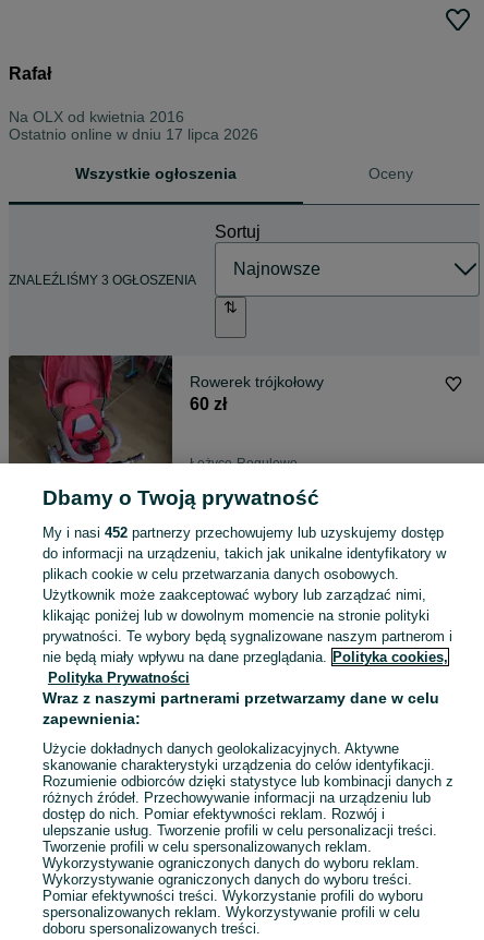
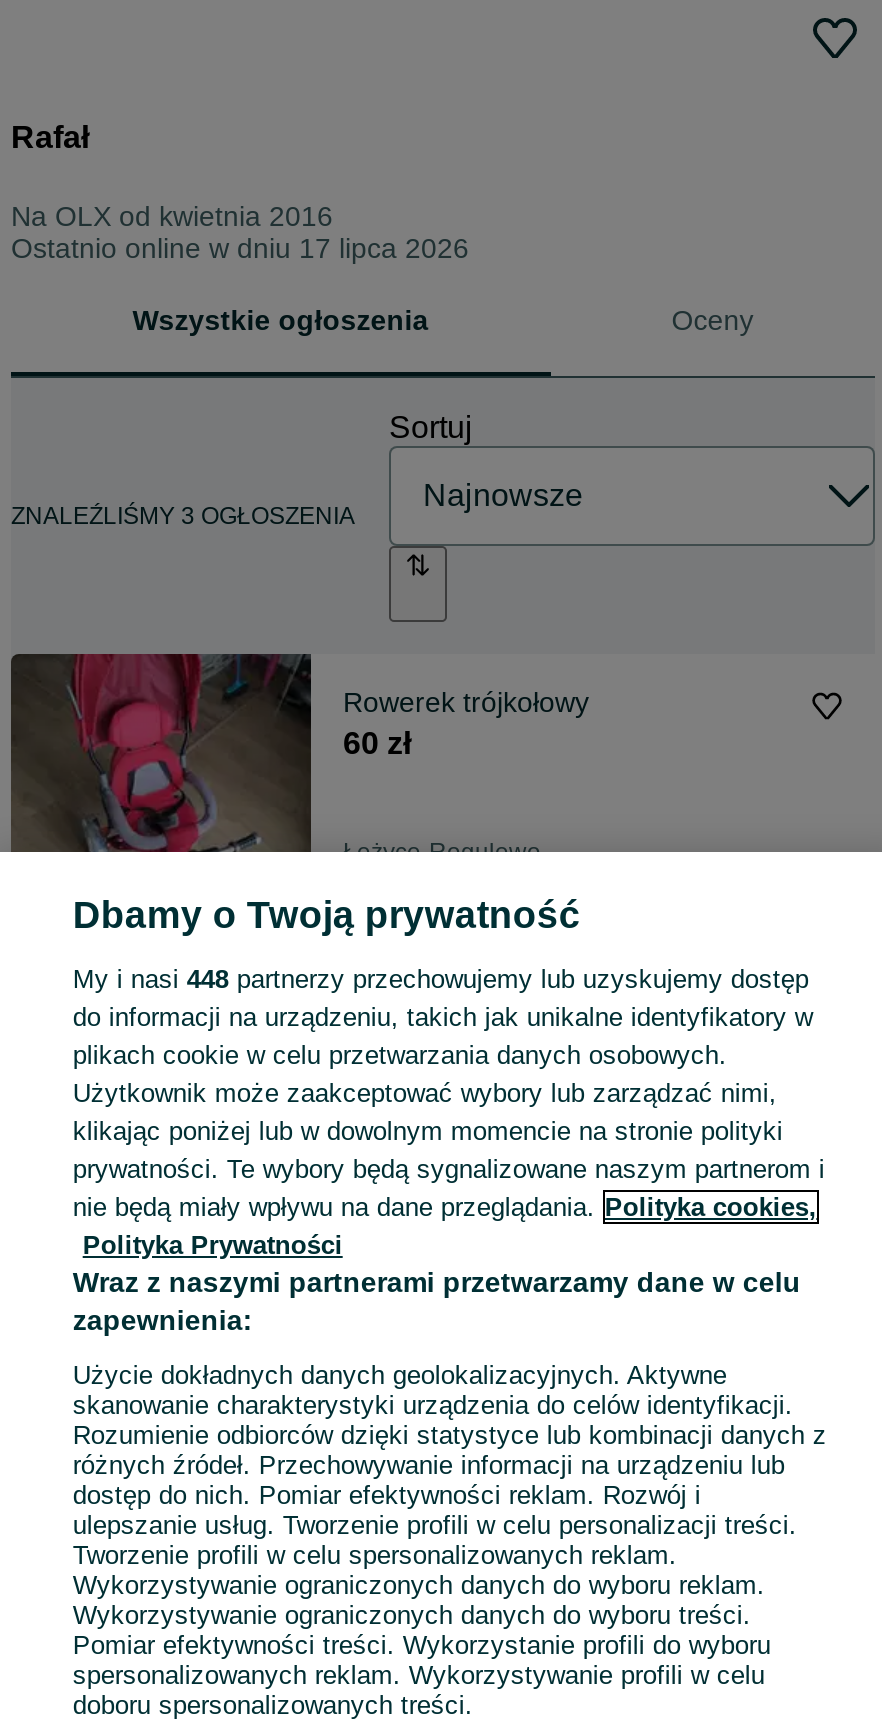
- My i nasi 452 partnerzy przechowujemy lub uzyskujemy dostęp
+ My i nasi 448 partnerzy przechowujemy lub uzyskujemy dostęp
